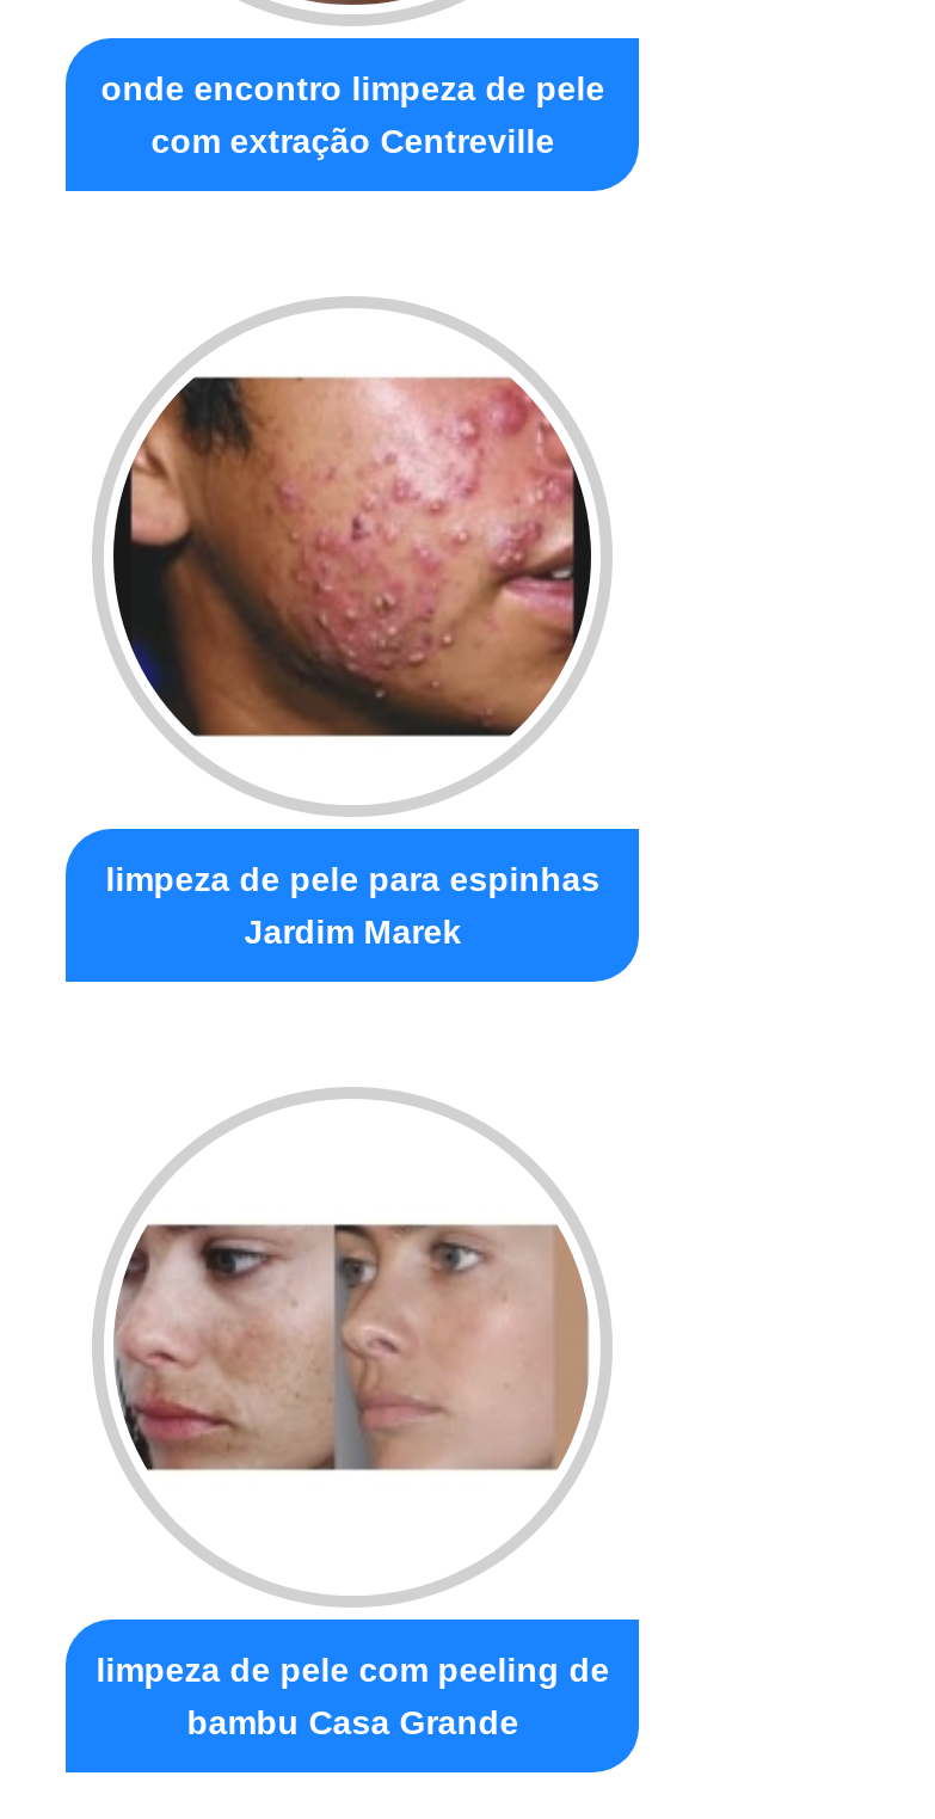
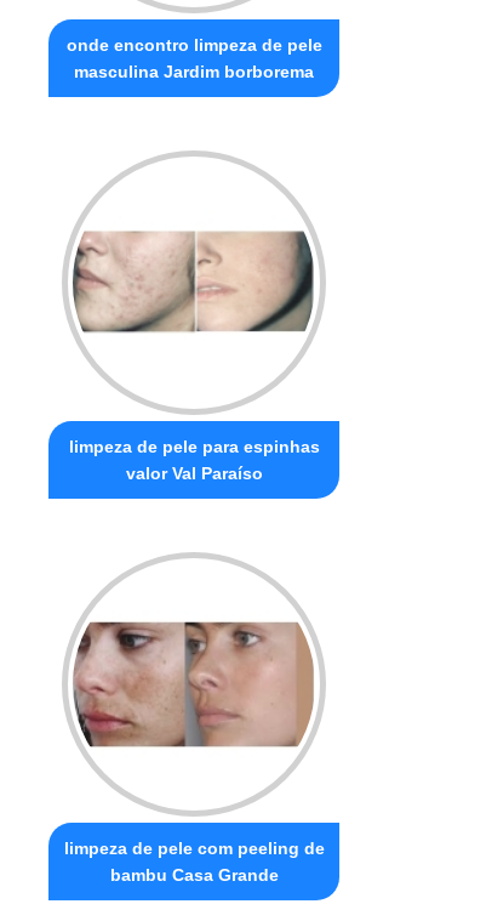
- com extração Centreville
+ masculina Jardim borborema

- [image]
+ [image]

- Jardim Marek
+ valor Val Paraíso
